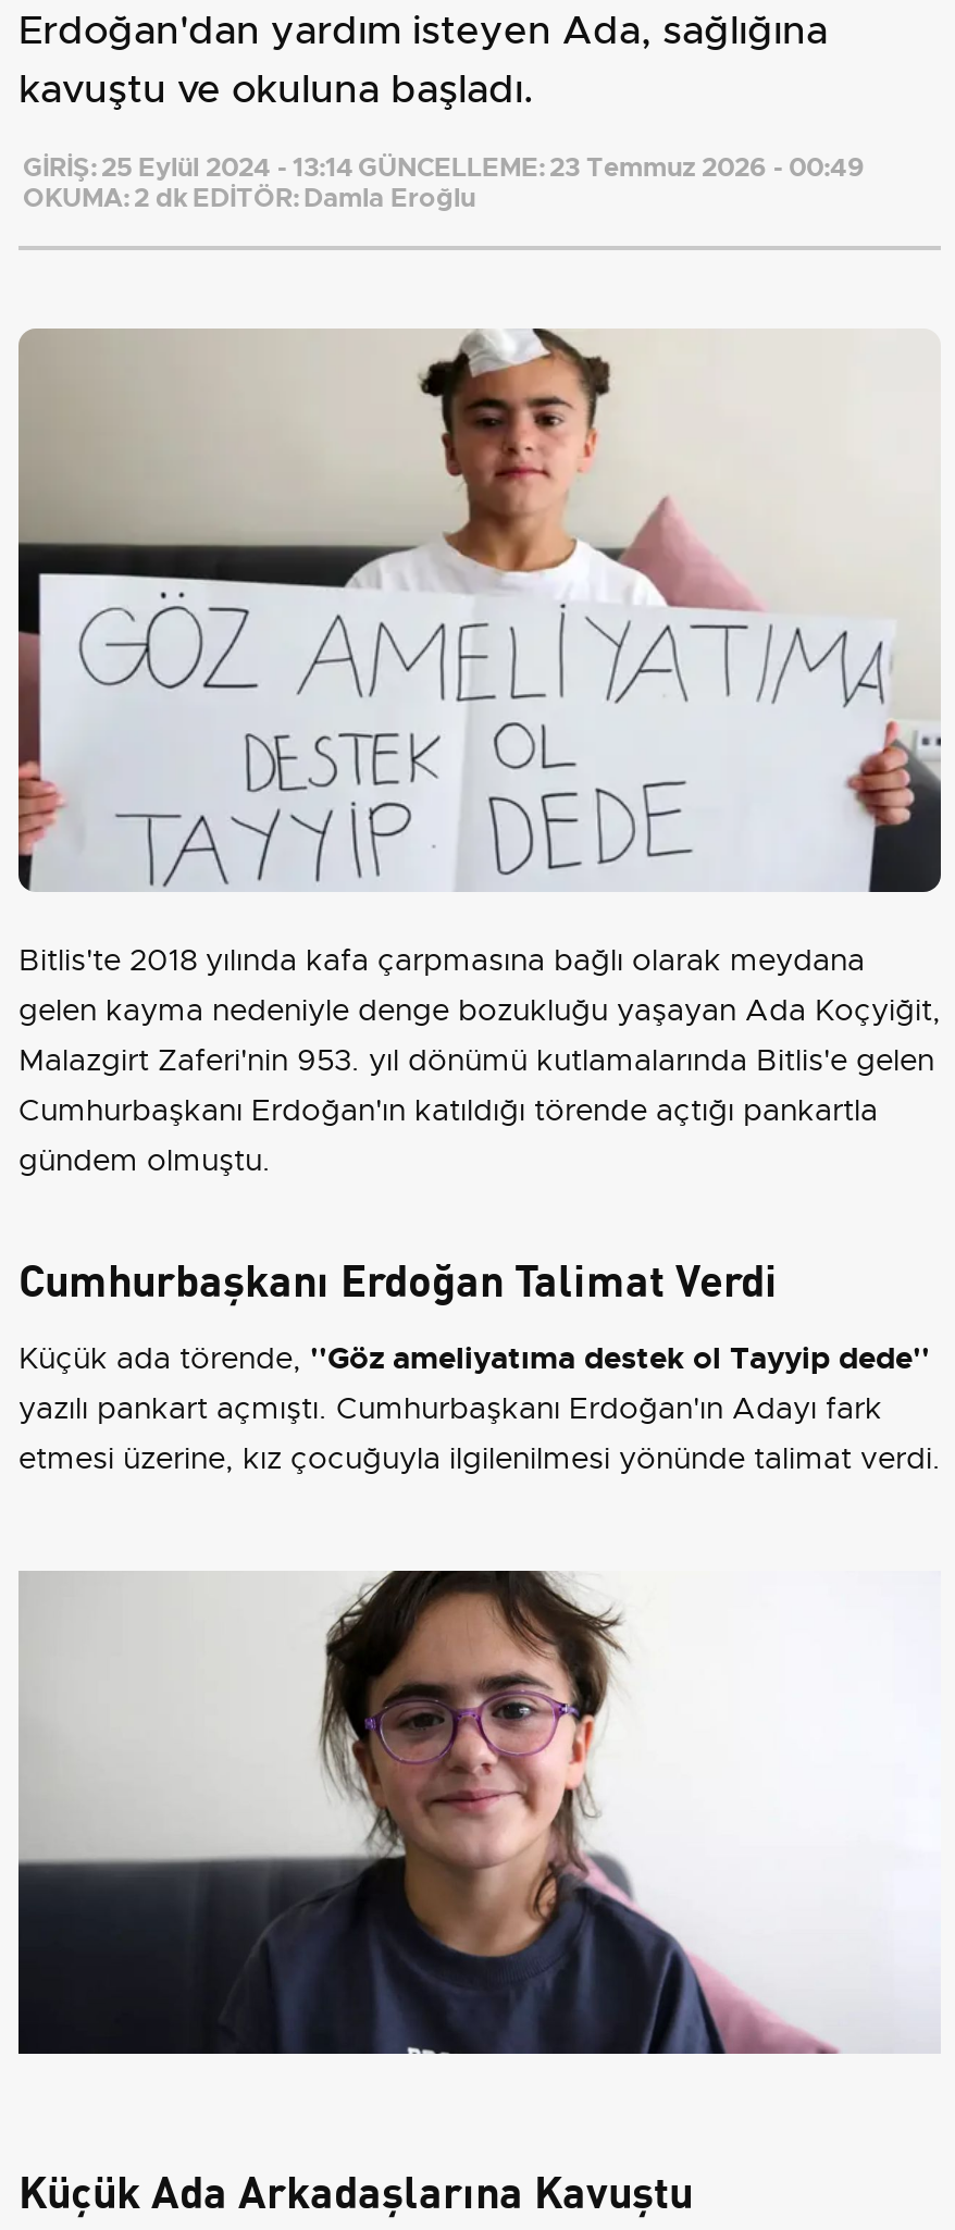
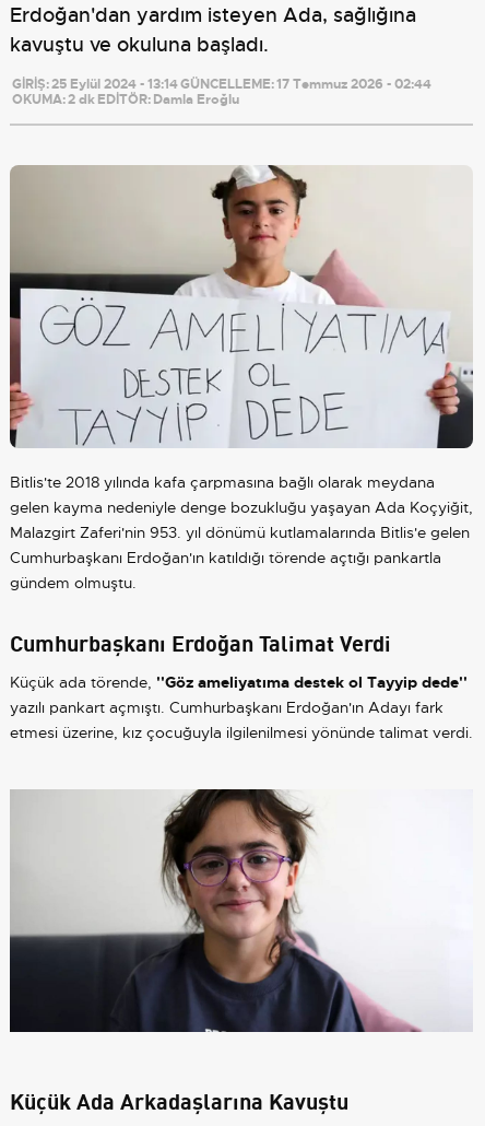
- GİRİŞ: 25 Eylül 2024 - 13:14 GÜNCELLEME: 23 Temmuz 2026 - 00:49
+ GİRİŞ: 25 Eylül 2024 - 13:14 GÜNCELLEME: 17 Temmuz 2026 - 02:44
